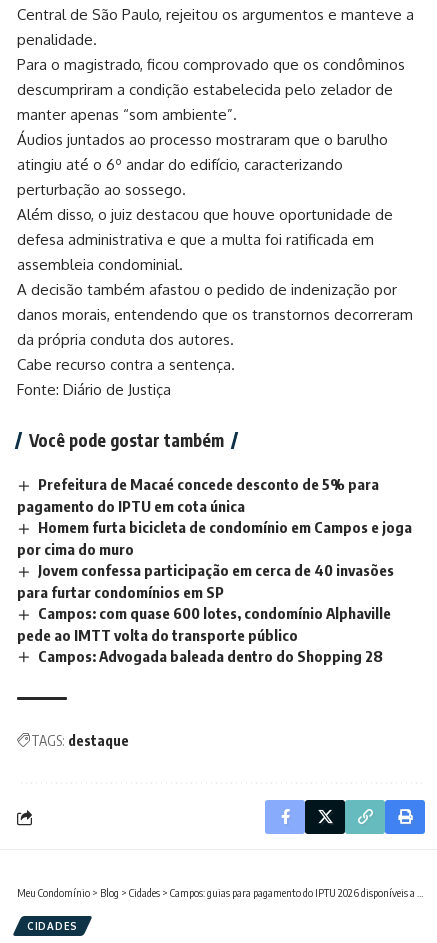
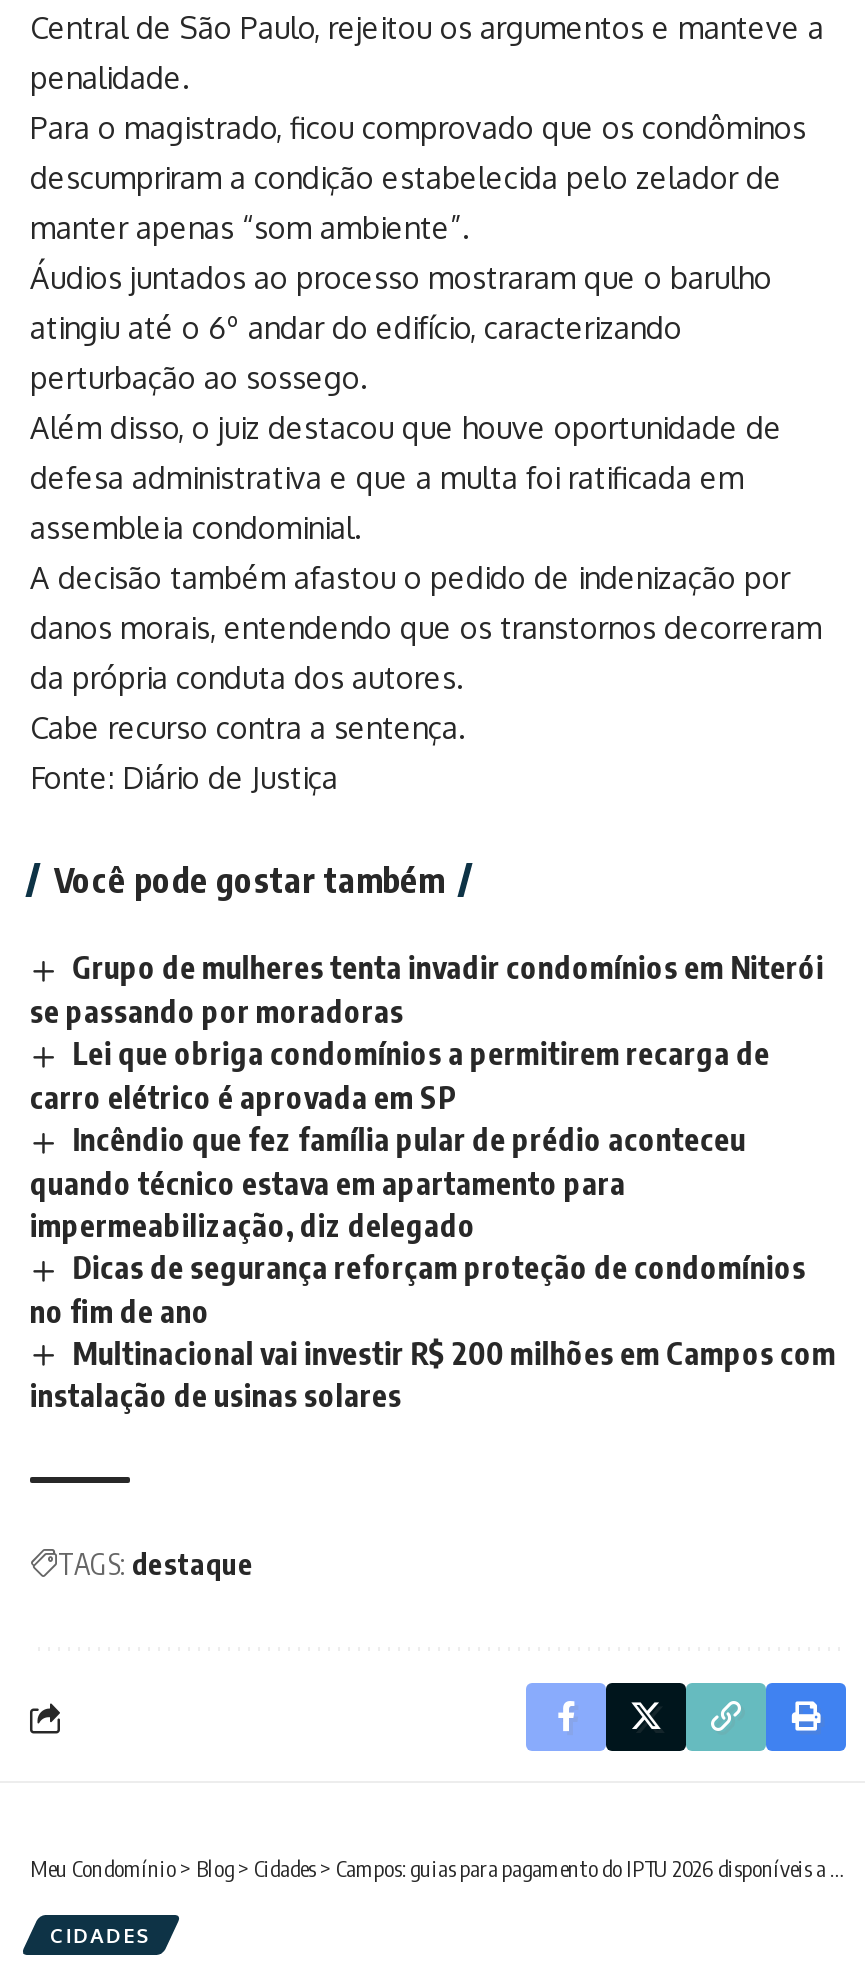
- Prefeitura de Macaé concede desconto de 5% para
- pagamento do IPTU em cota única
- Homem furta bicicleta de condomínio em Campos e joga
- por cima do muro
- Jovem confessa participação em cerca de 40 invasões
- para furtar condomínios em SP
- Campos: com quase 600 lotes, condomínio Alphaville
- pede ao IMTT volta do transporte público
- Campos: Advogada baleada dentro do Shopping 28
+ Grupo de mulheres tenta invadir condomínios em Niterói
+ se passando por moradoras
+ Lei que obriga condomínios a permitirem recarga de
+ carro elétrico é aprovada em SP
+ Incêndio que fez família pular de prédio aconteceu
+ quando técnico estava em apartamento para
+ impermeabilização, diz delegado
+ Dicas de segurança reforçam proteção de condomínios
+ no fim de ano
+ Multinacional vai investir R$ 200 milhões em Campos com
+ instalação de usinas solares
